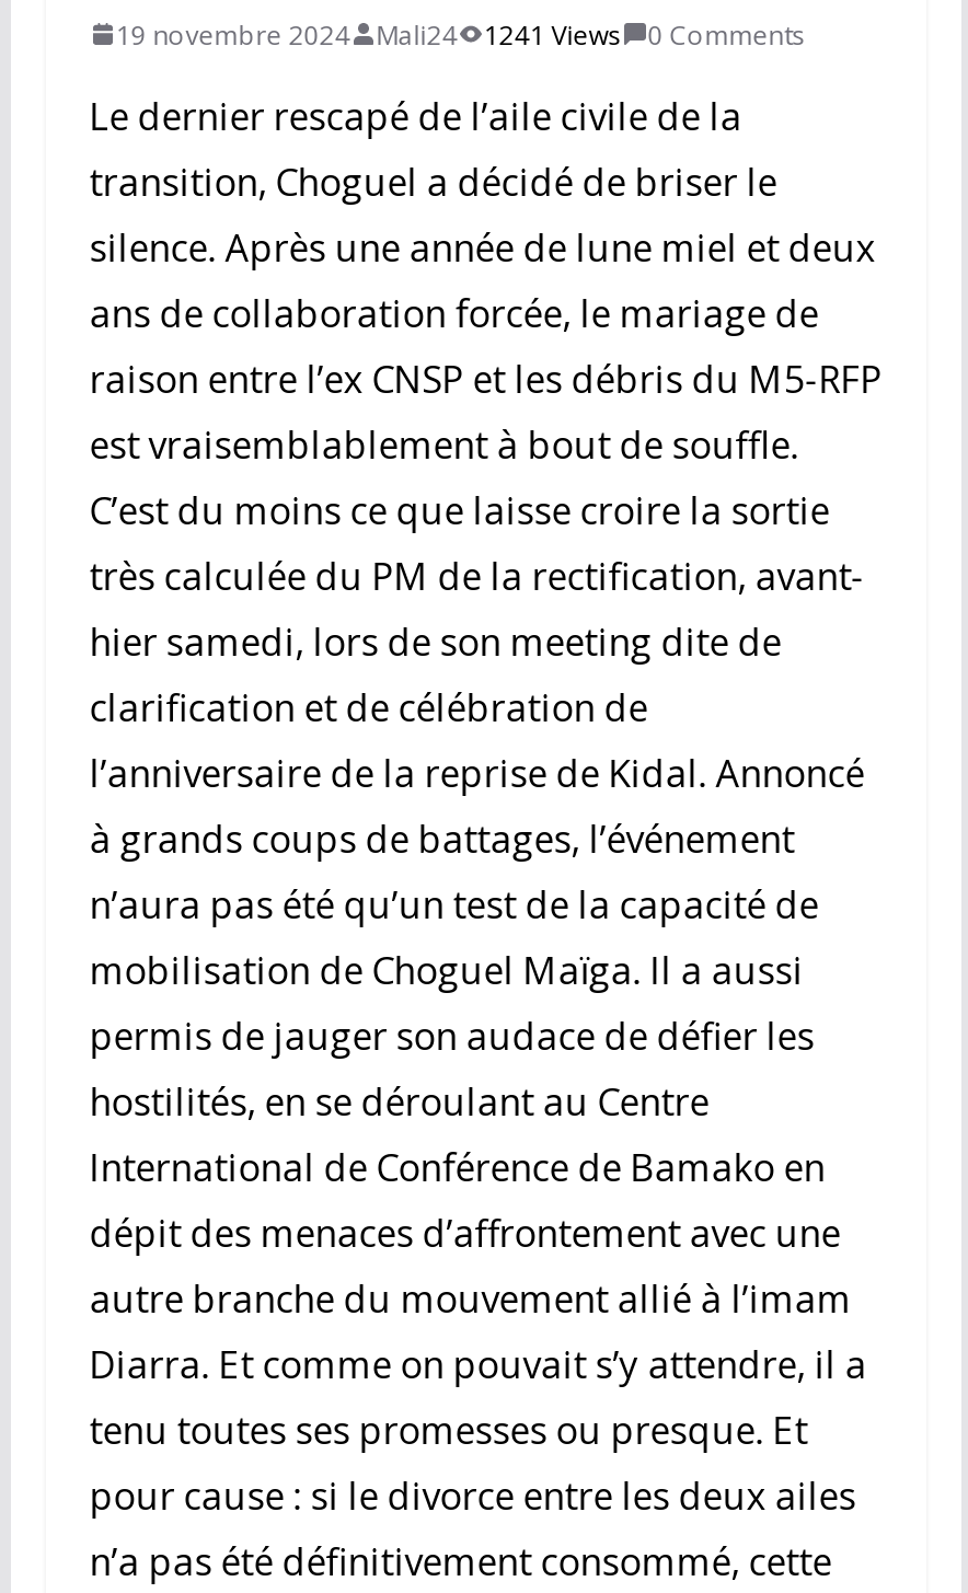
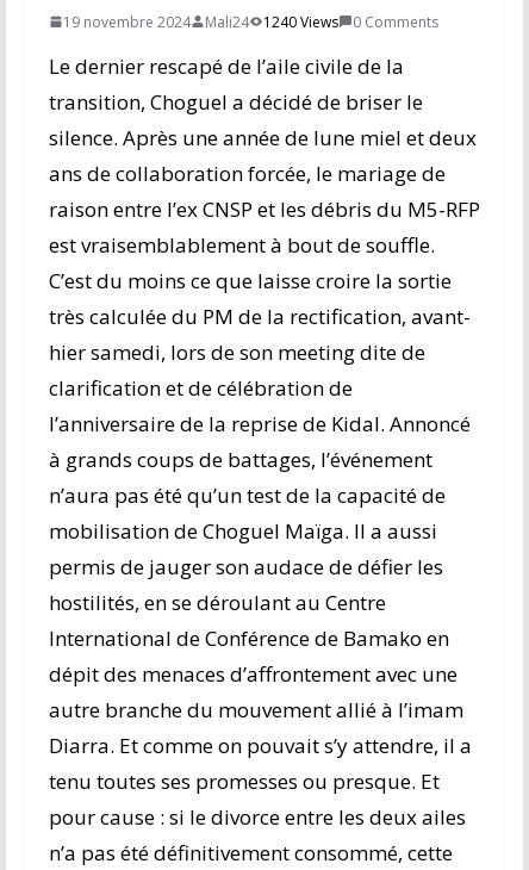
- 19 novembre 2024 Mali24 1241 Views 0 Comments
+ 19 novembre 2024 Mali24 1240 Views 0 Comments
